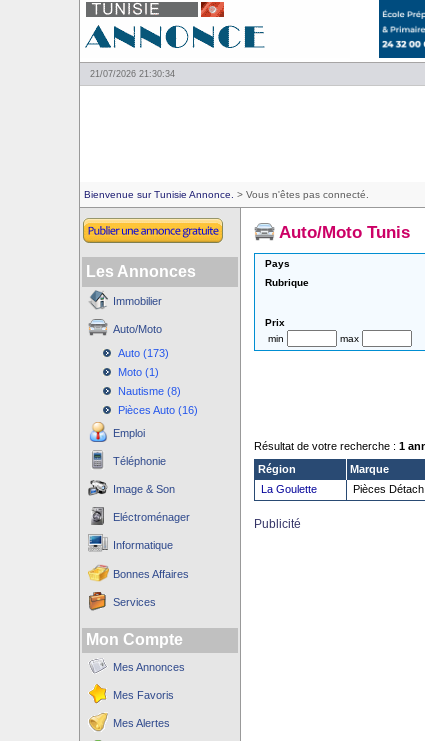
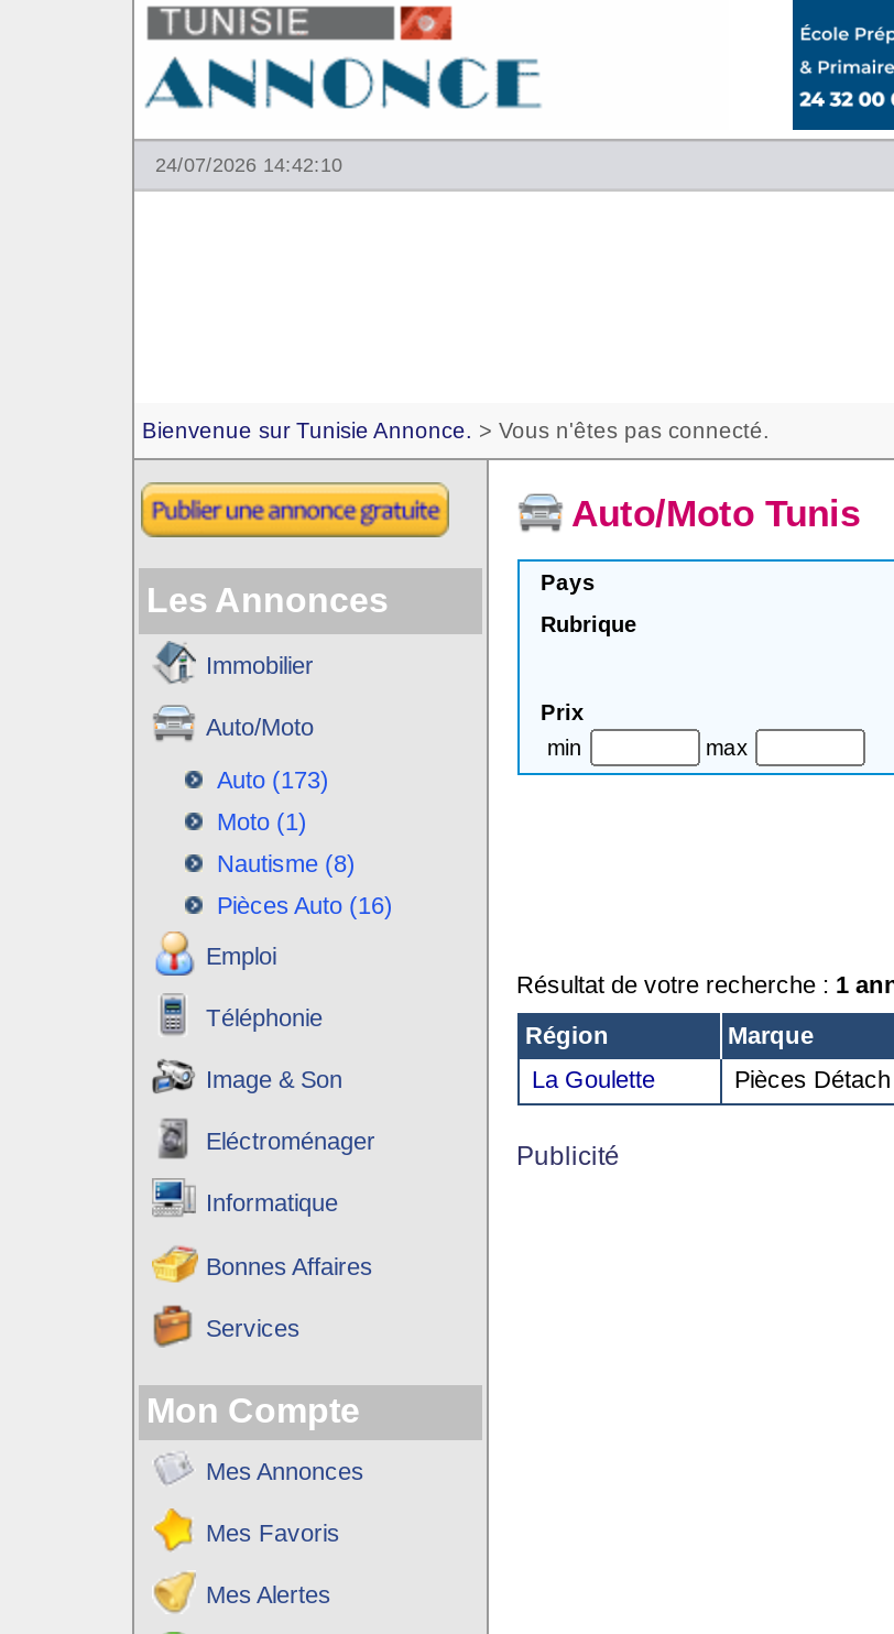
- 21/07/2026 21:30:34
+ 24/07/2026 14:42:10
